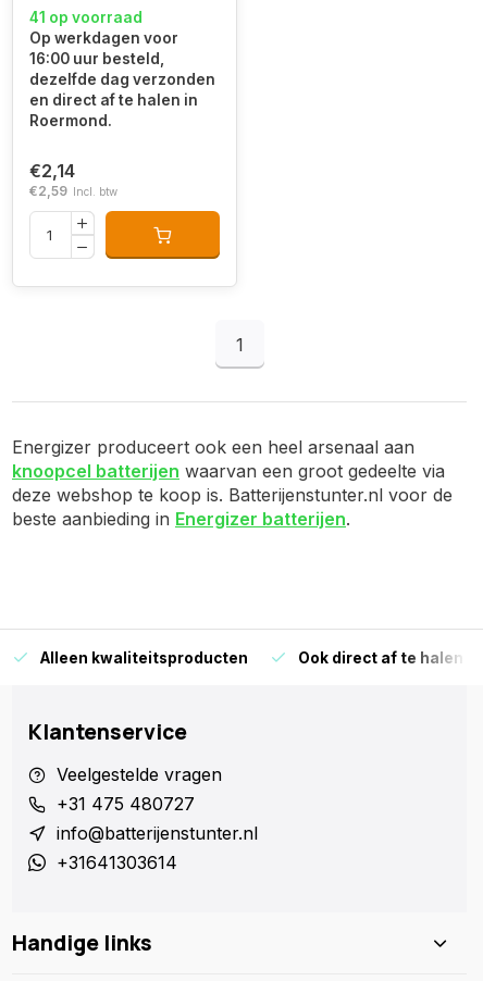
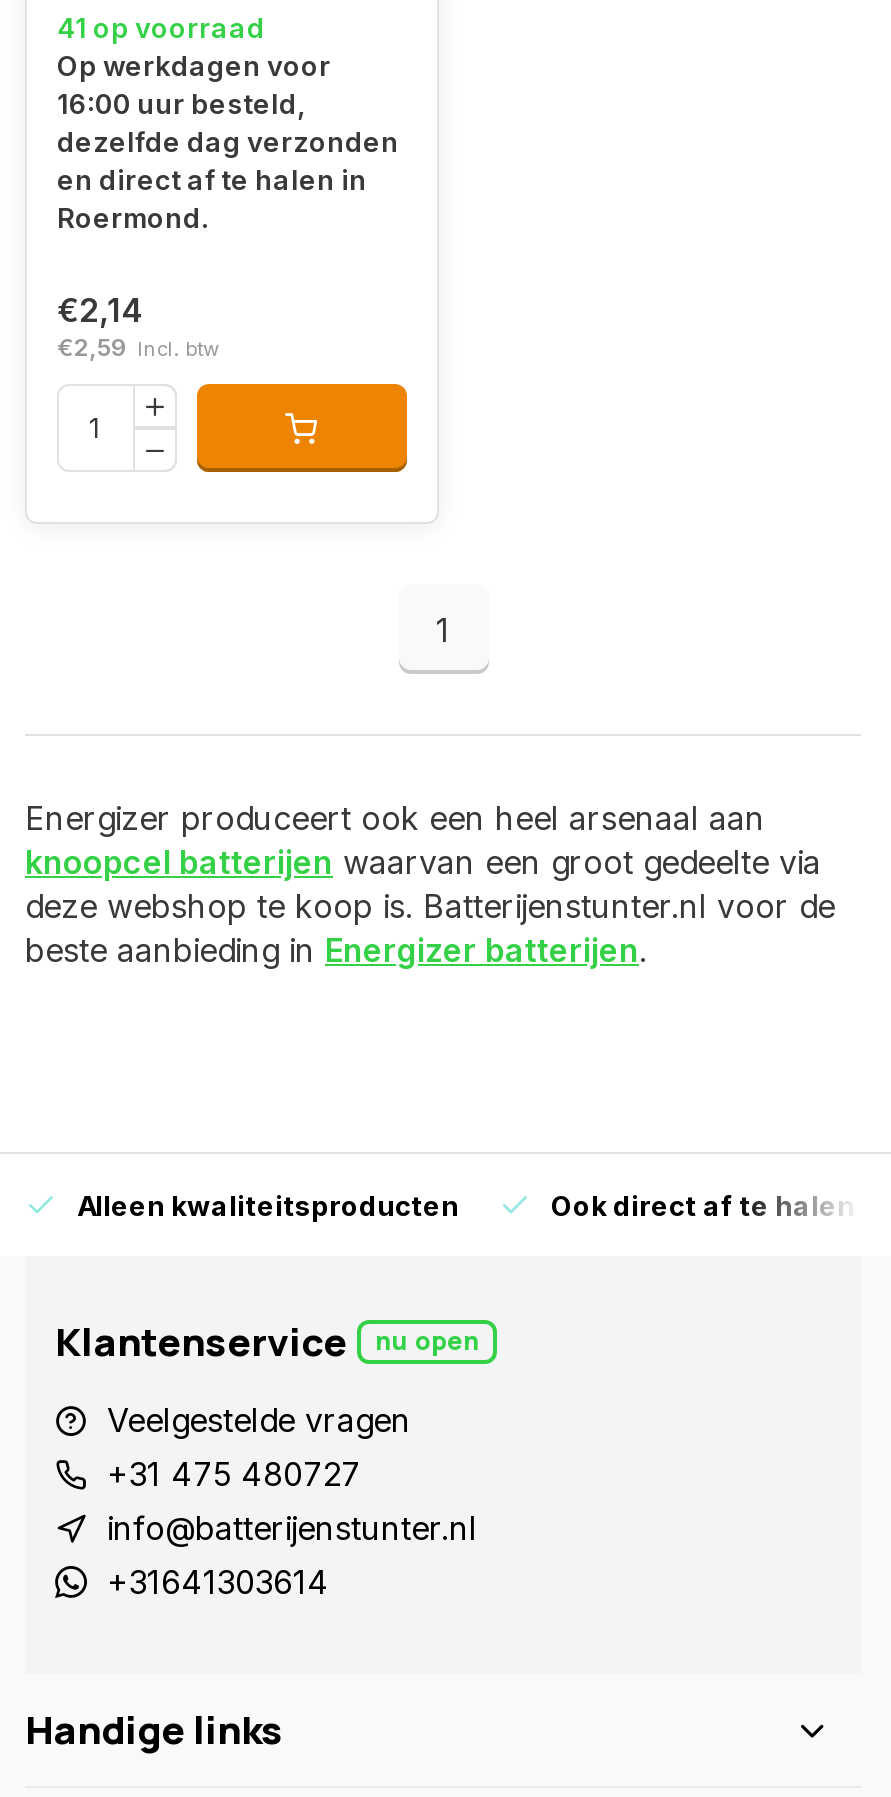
+ nu open
